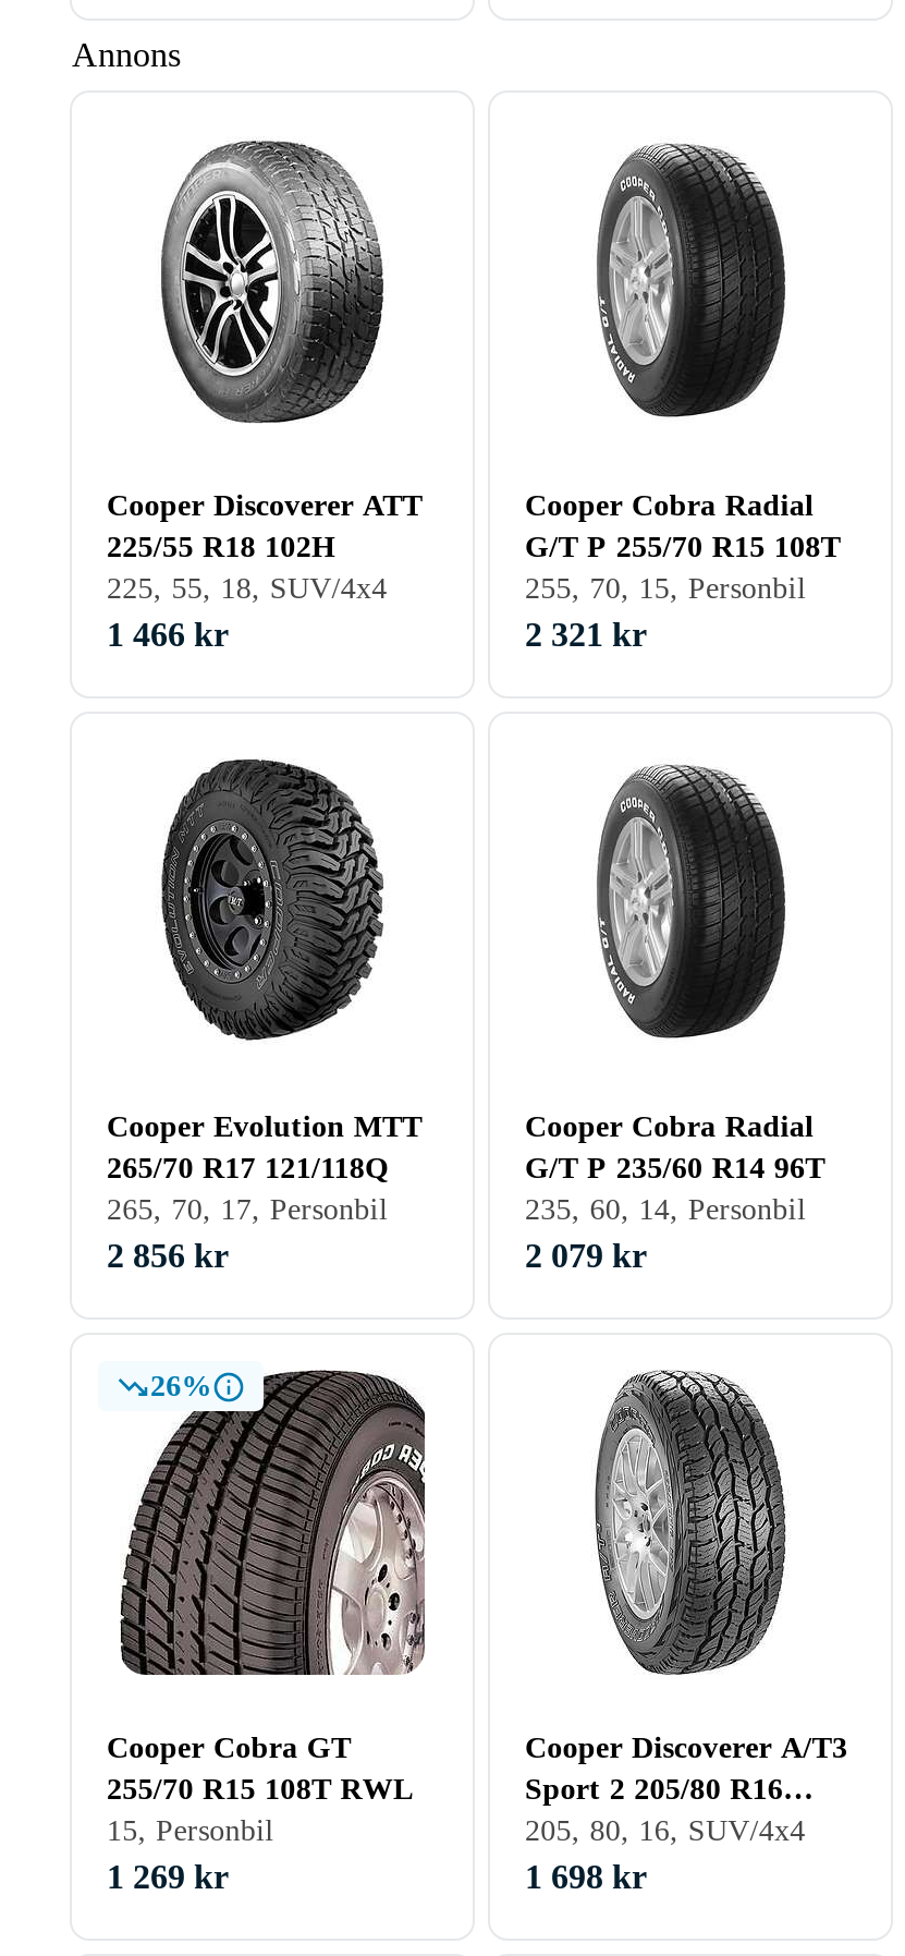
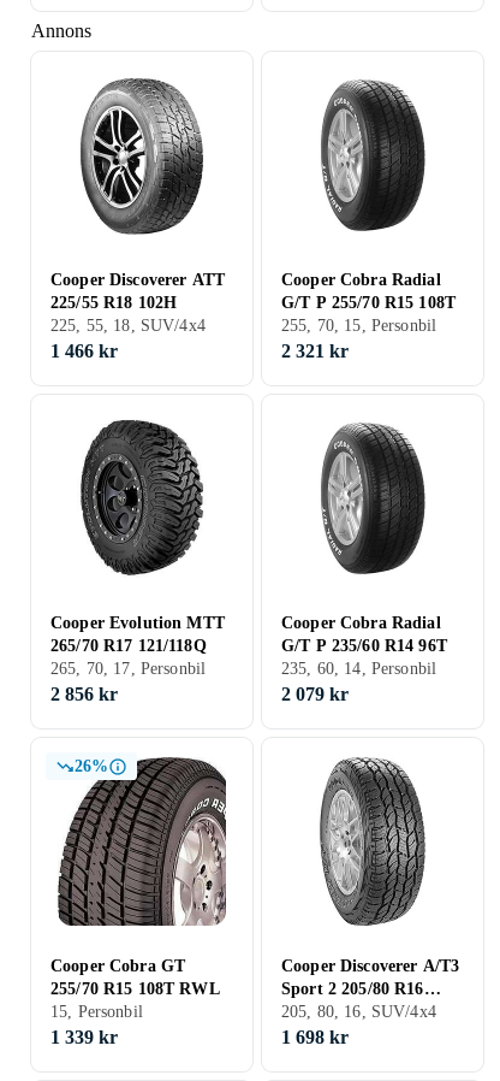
- 1 269 kr
+ 1 339 kr
